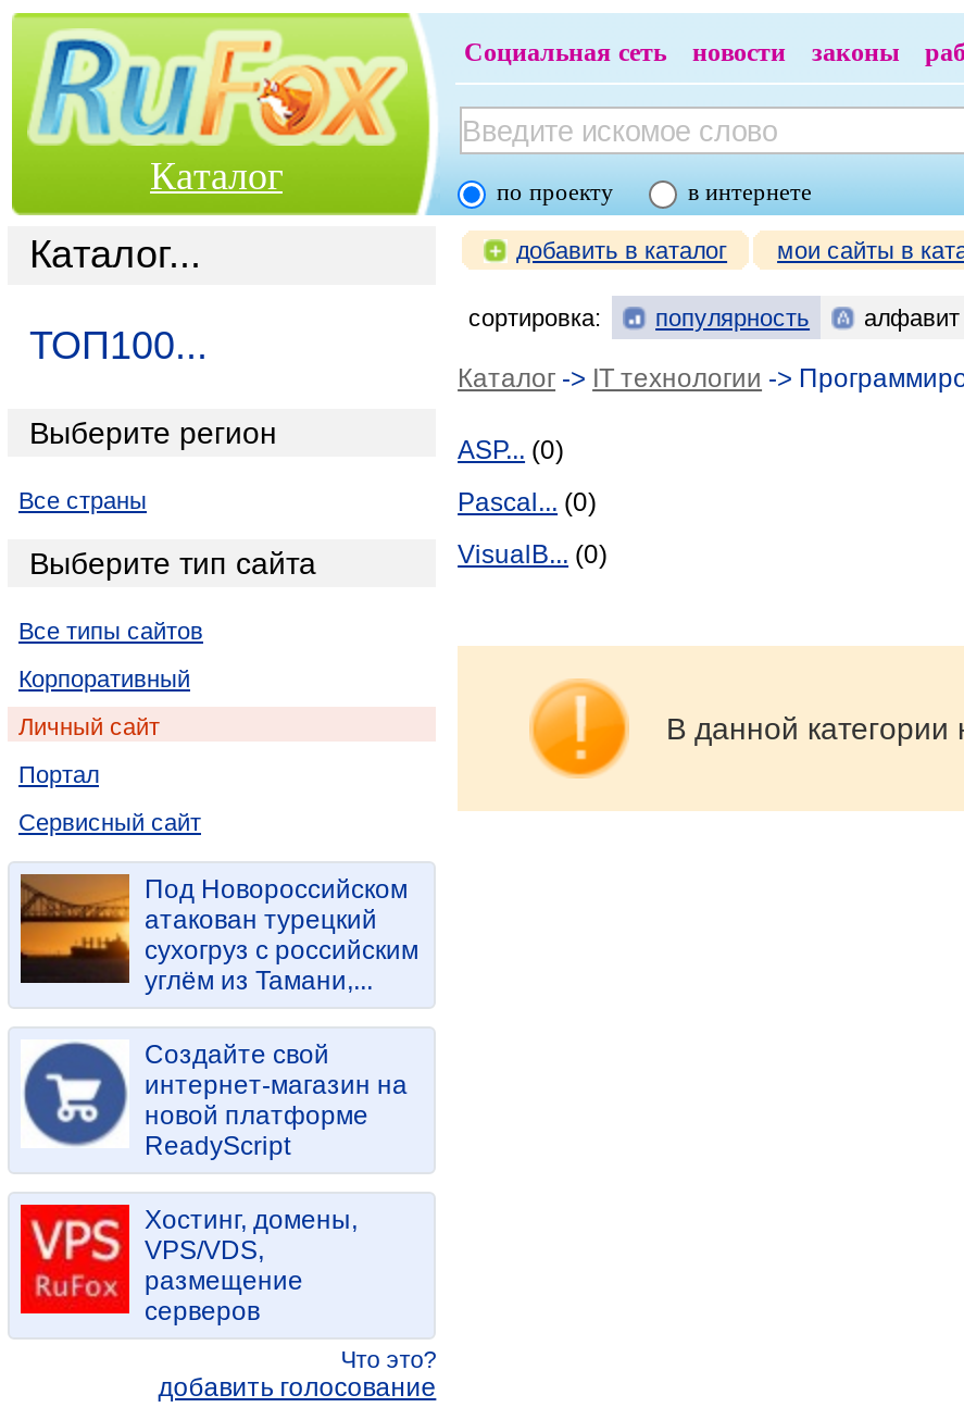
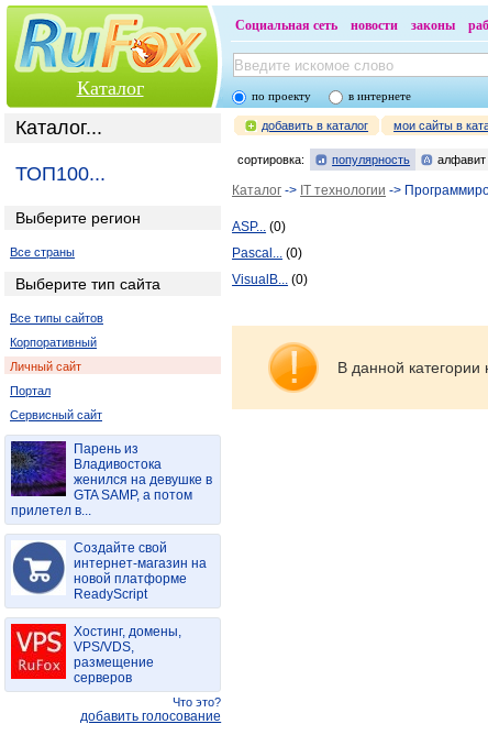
- [image]
- Под Новороссийском
- атакован турецкий
- сухогруз с российским
- углём из Тамани,...
+ [image]
+ Парень из
+ Владивостока
+ женился на девушке в
+ GTA SAMP, а потом
+ прилетел в...
